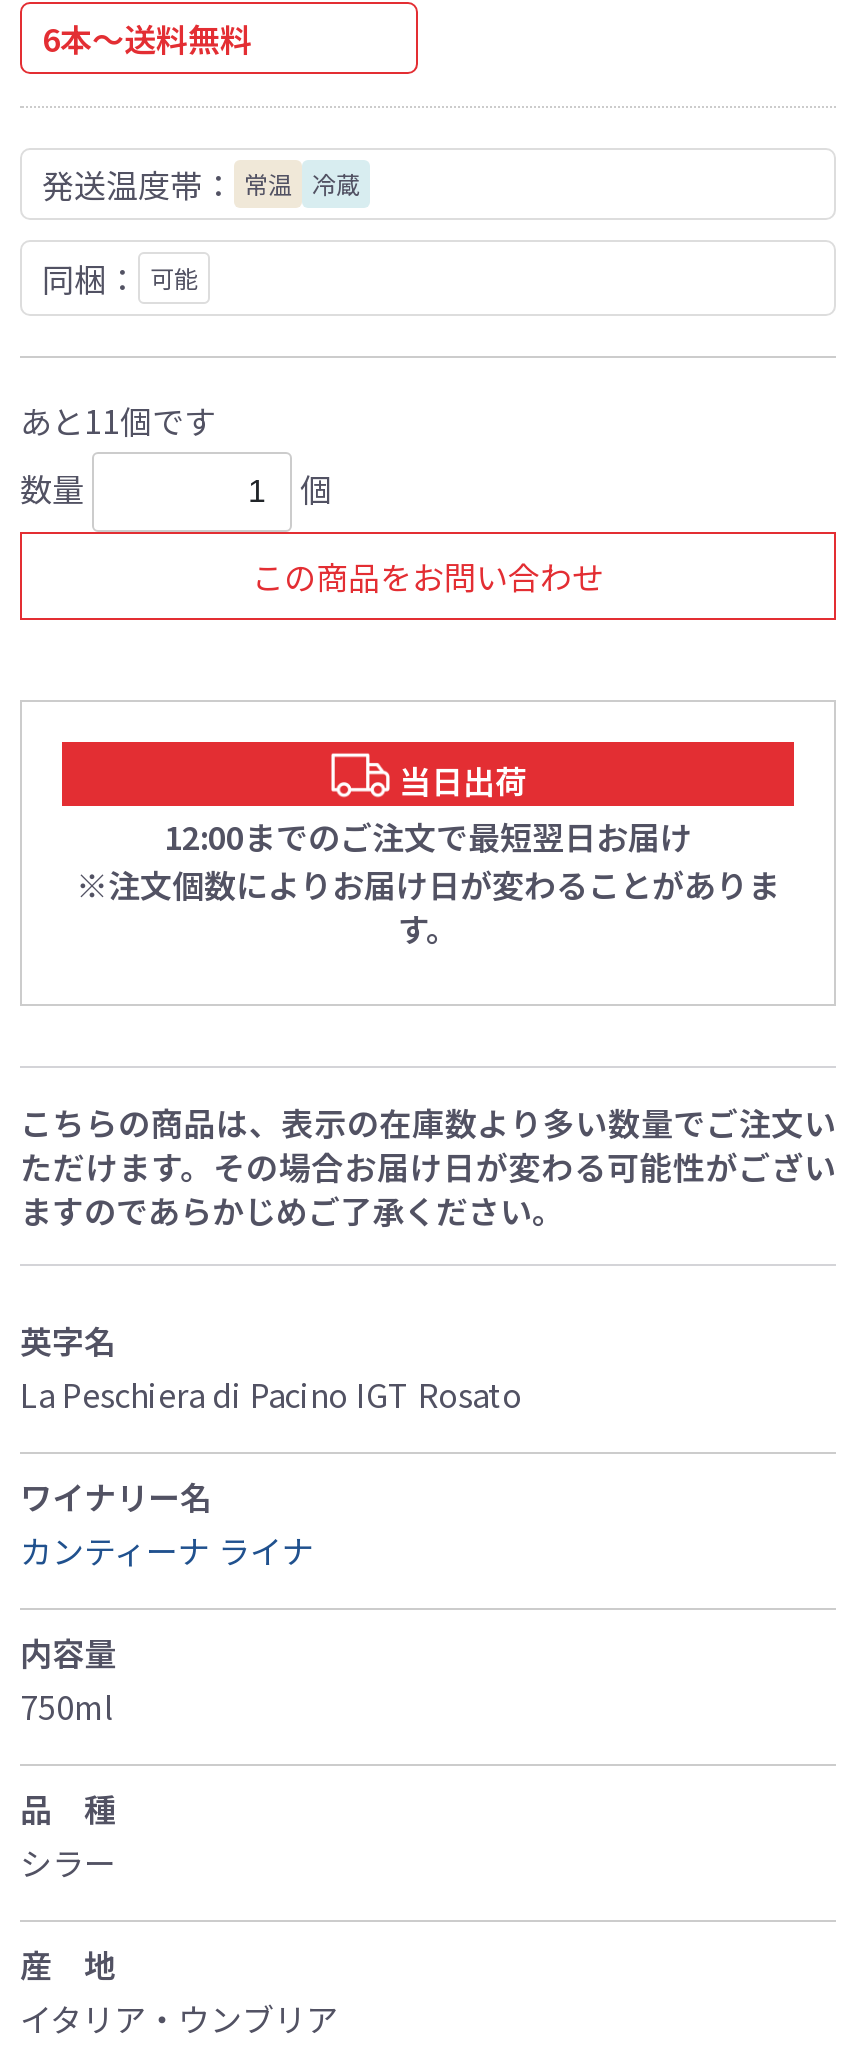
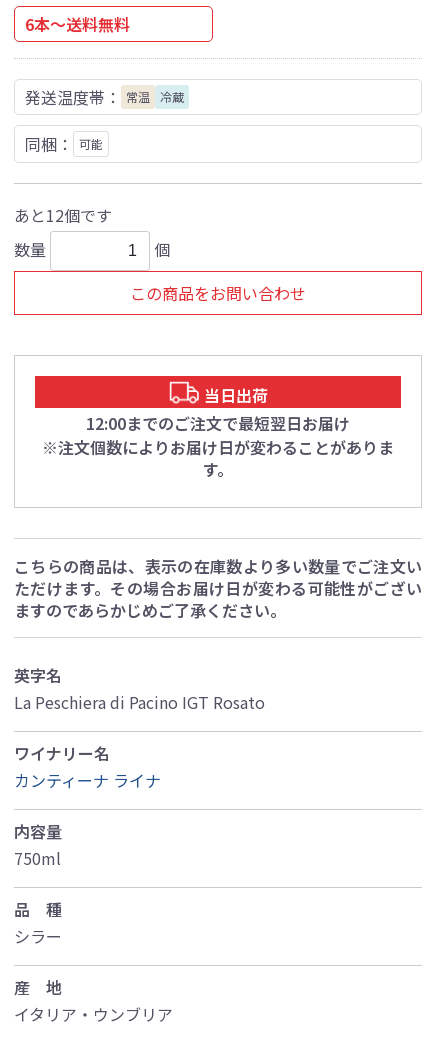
- あと11個です
+ あと12個です
